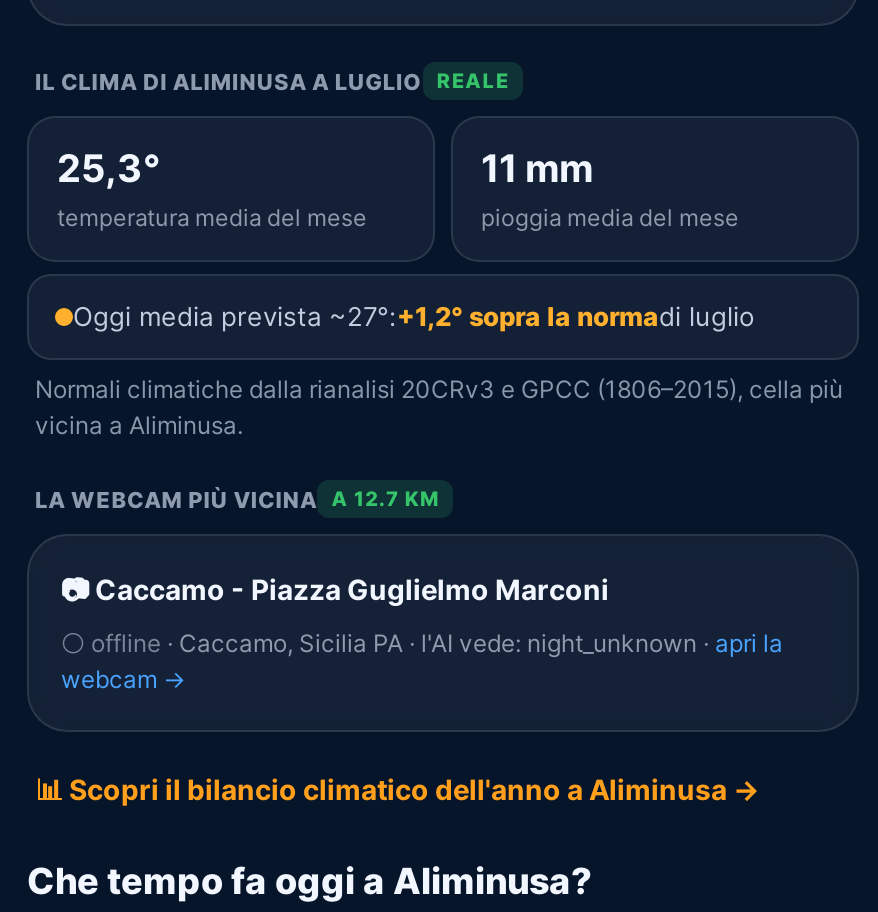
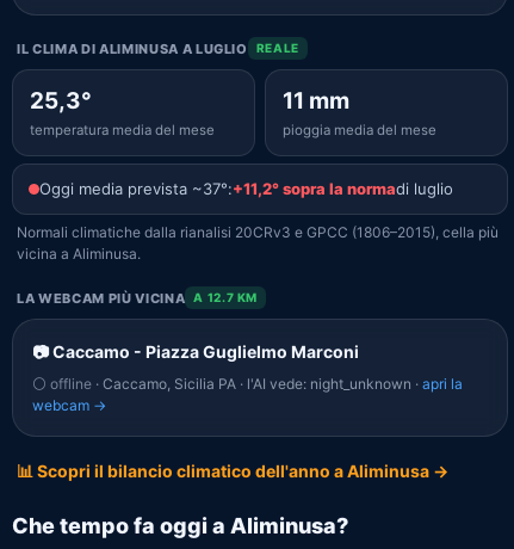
- Oggi media prevista ~27°:+1,2° sopra la normadi luglio
+ Oggi media prevista ~37°:+11,2° sopra la normadi luglio
